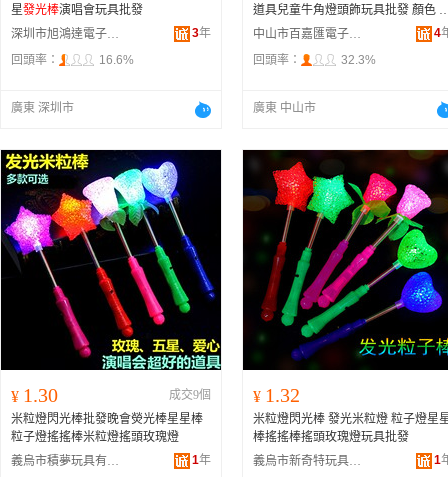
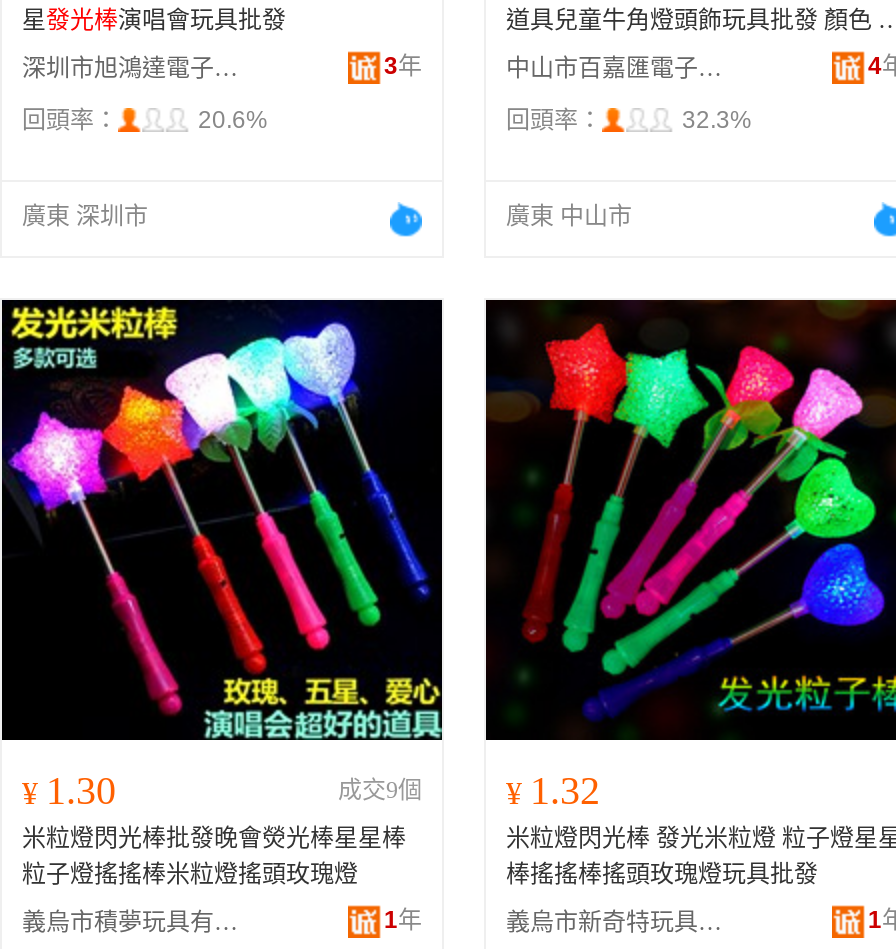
- 16.6%
+ 20.6%
